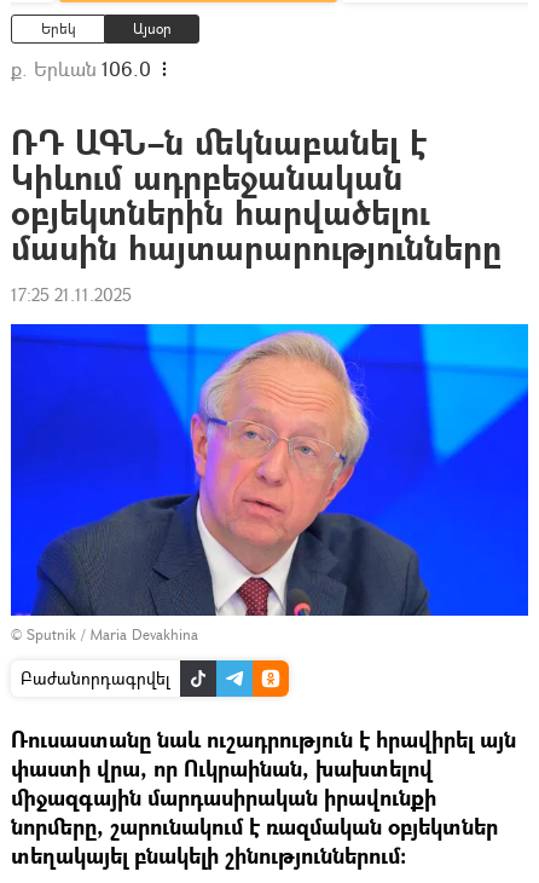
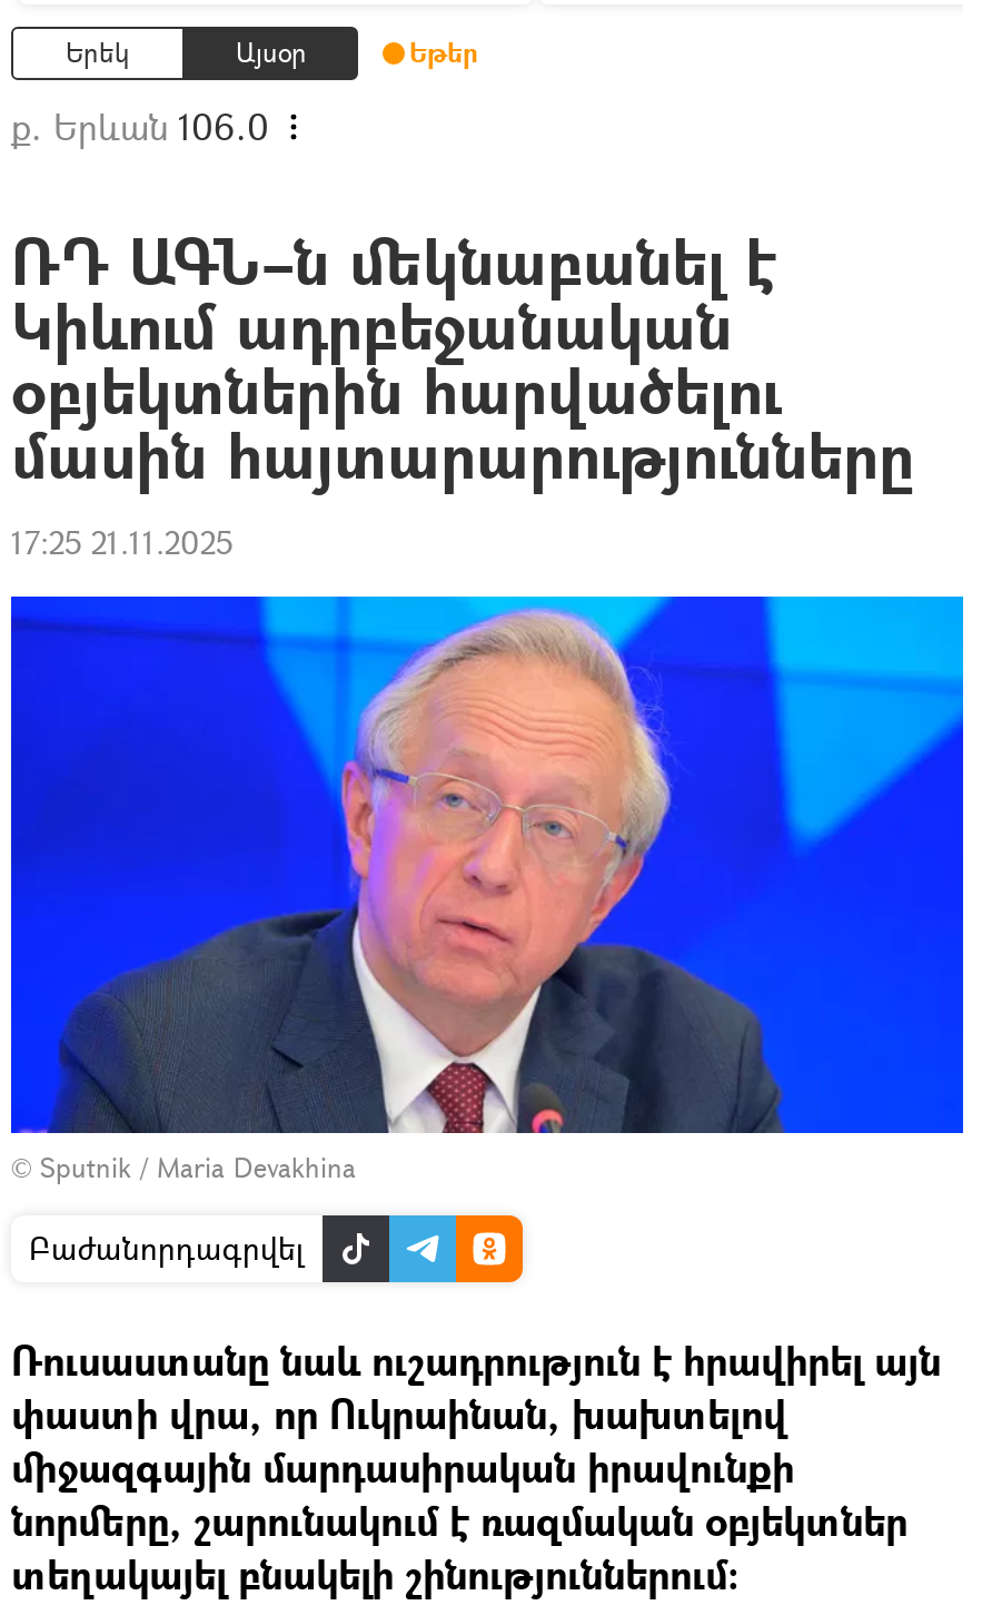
+ Եթեր
